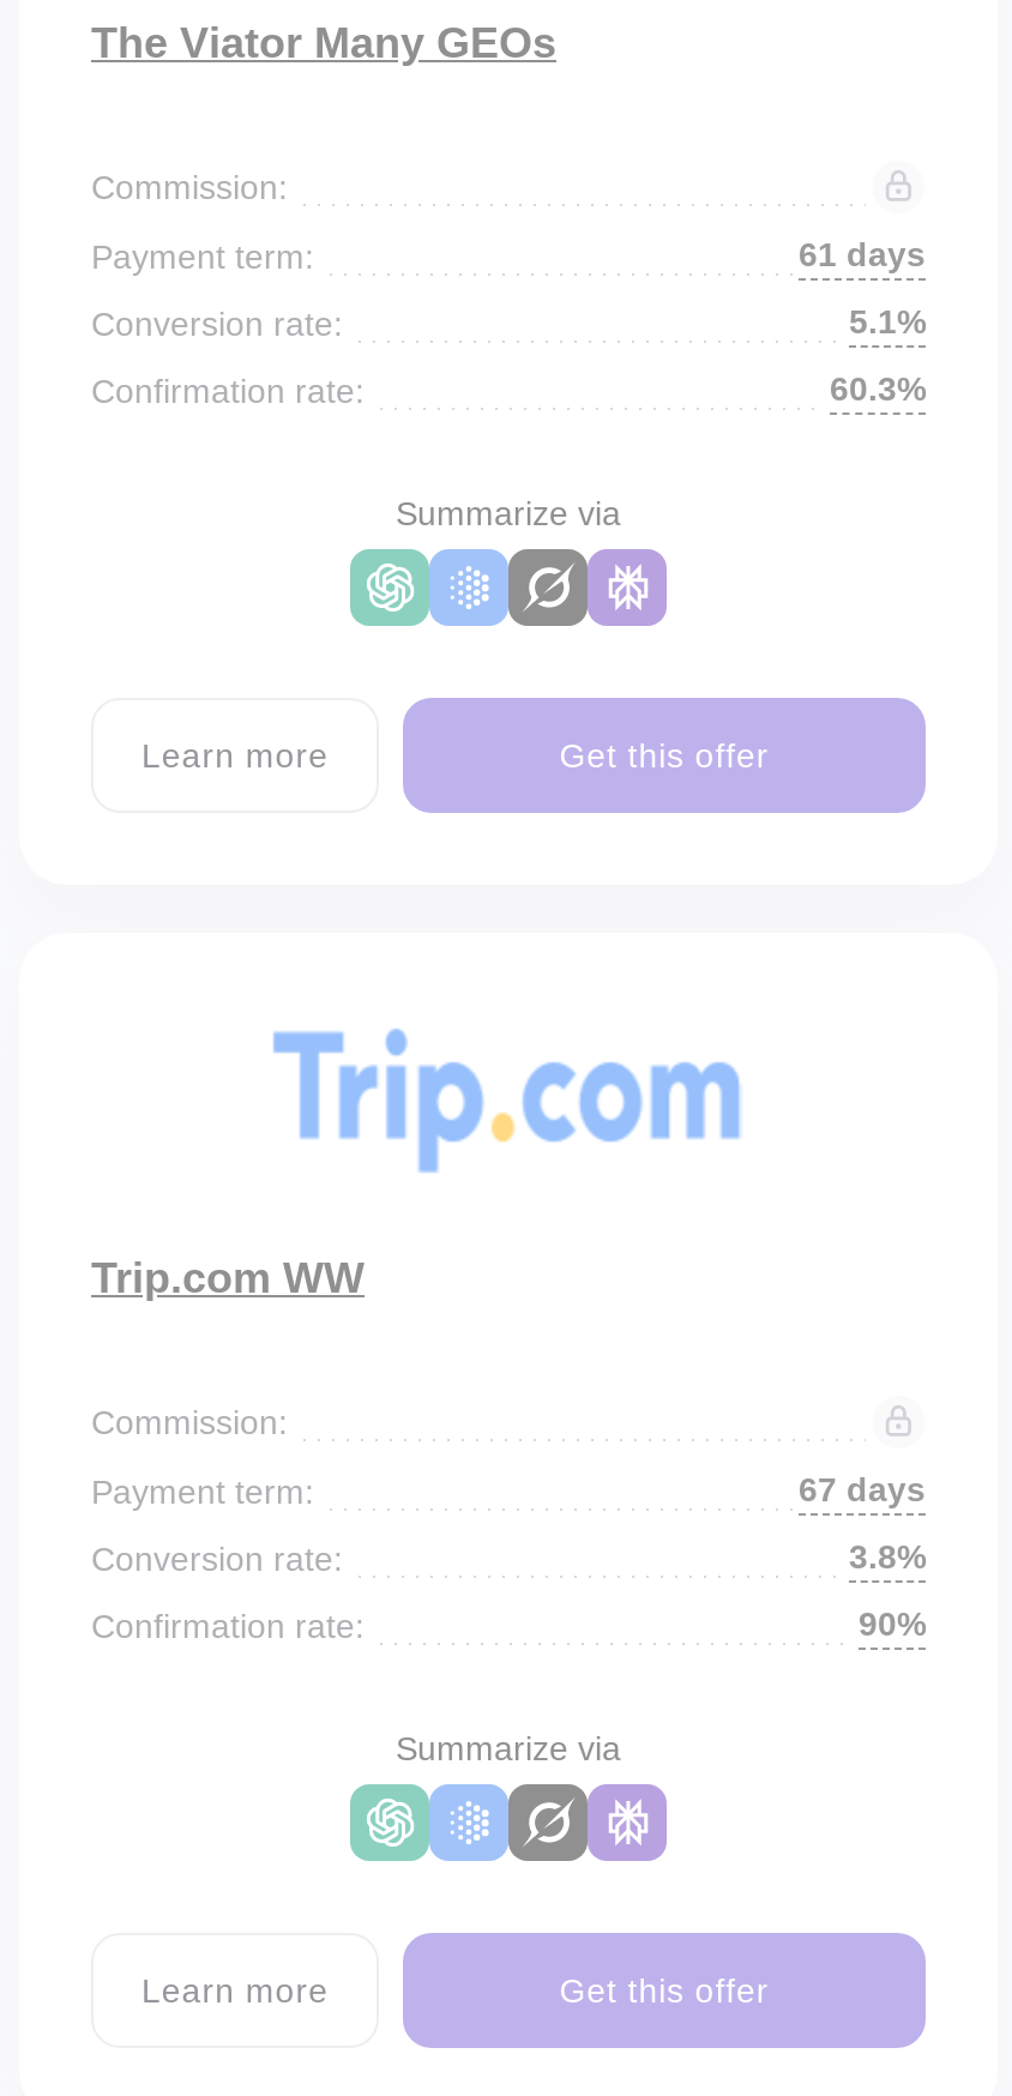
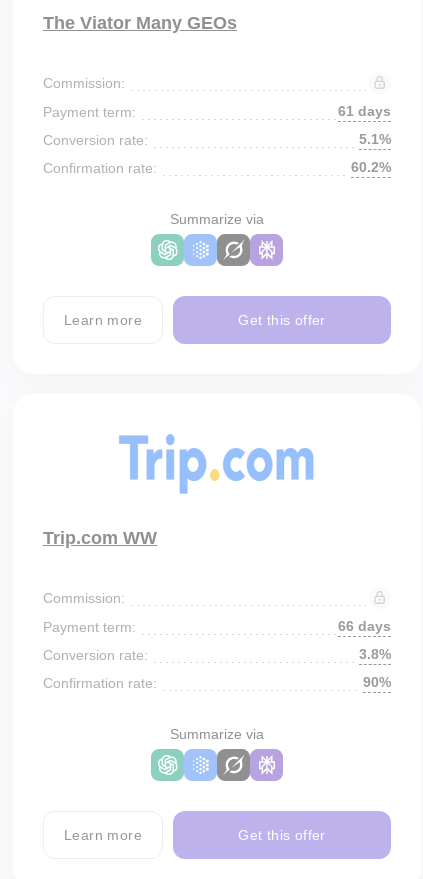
- 60.3%
+ 60.2%

- 67 days
+ 66 days
